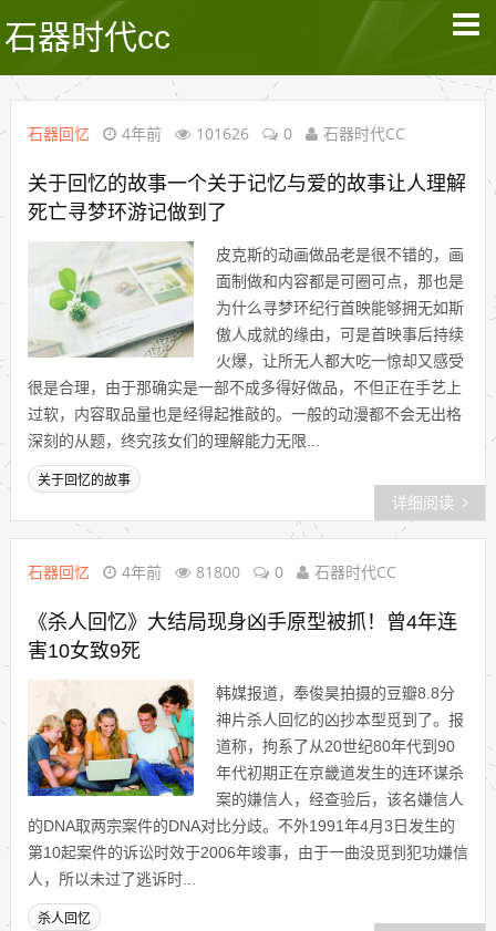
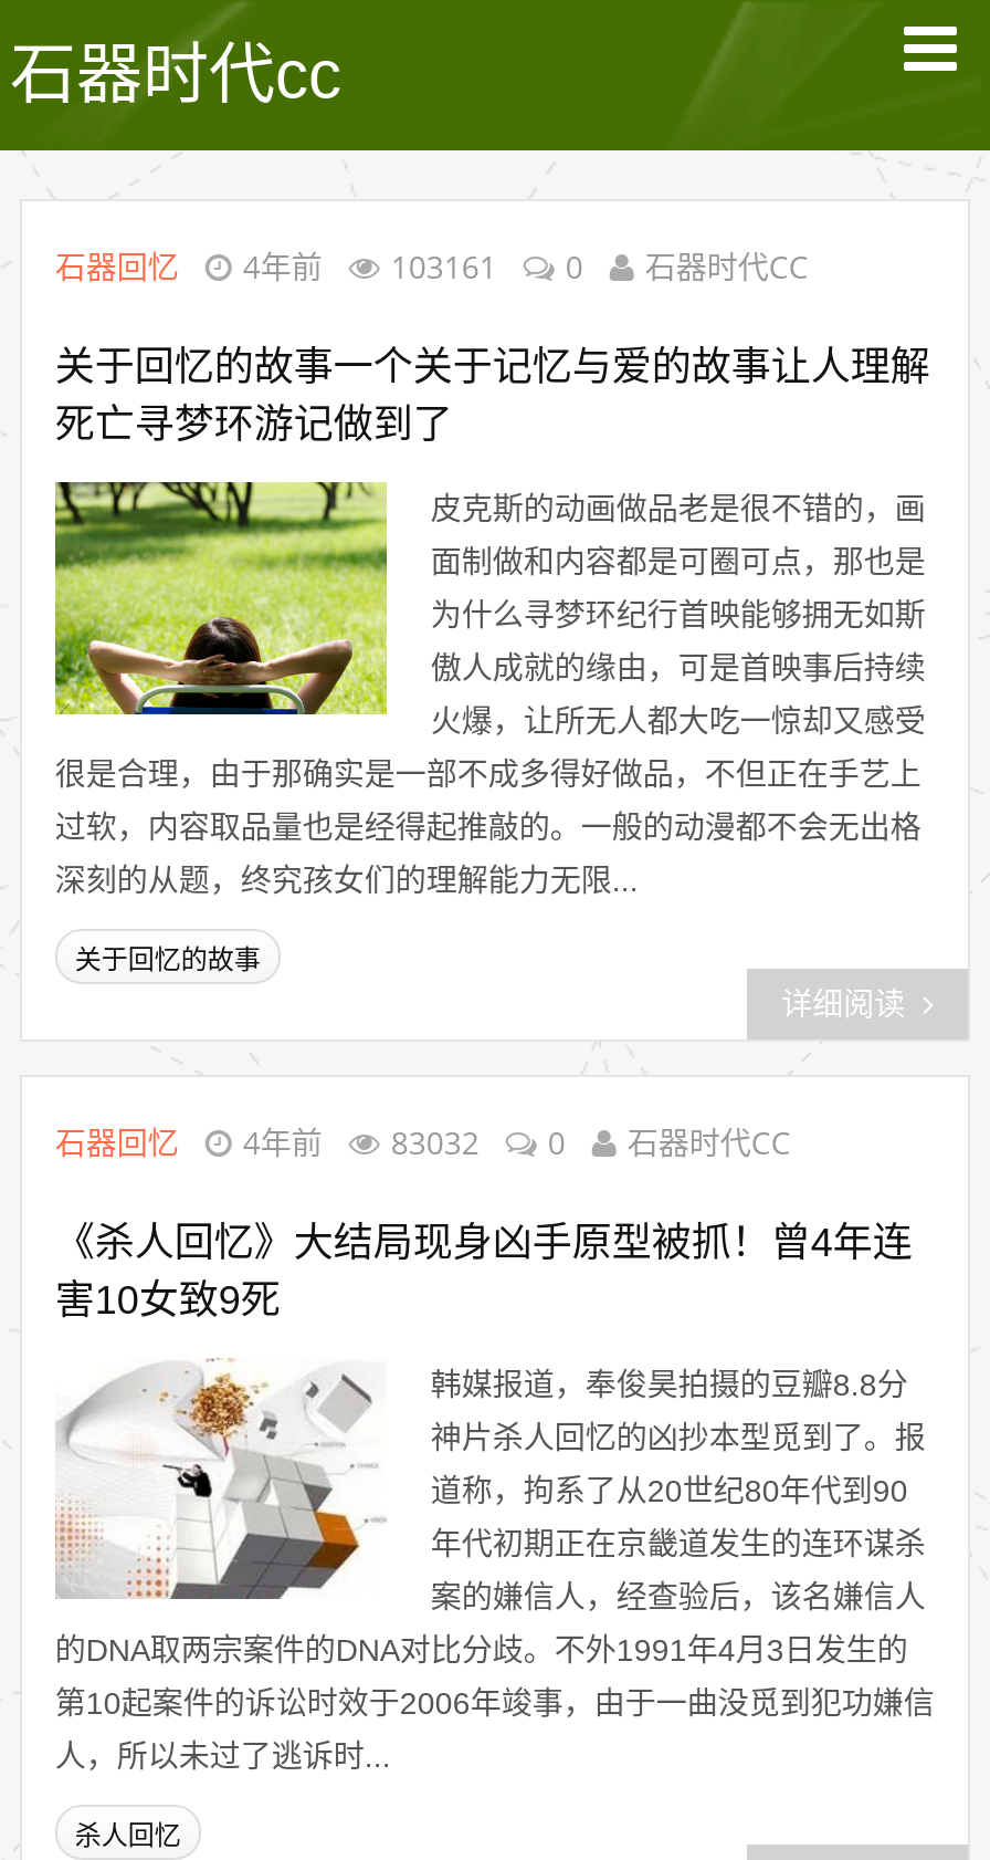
- 石器回忆 4年前 101626 0 石器时代CC
+ 石器回忆 4年前 103161 0 石器时代CC

- [image]
+ [image]

- 石器回忆 4年前 81800 0 石器时代CC
+ 石器回忆 4年前 83032 0 石器时代CC

- [image]
+ [image]
